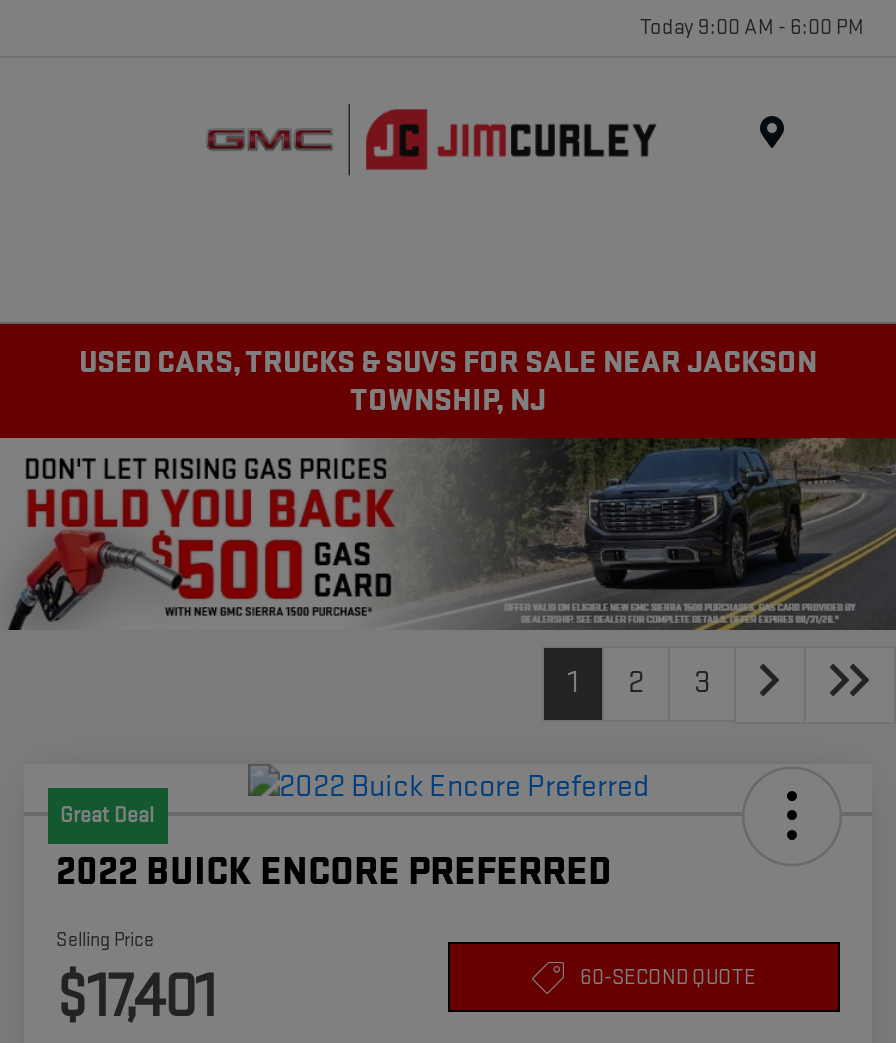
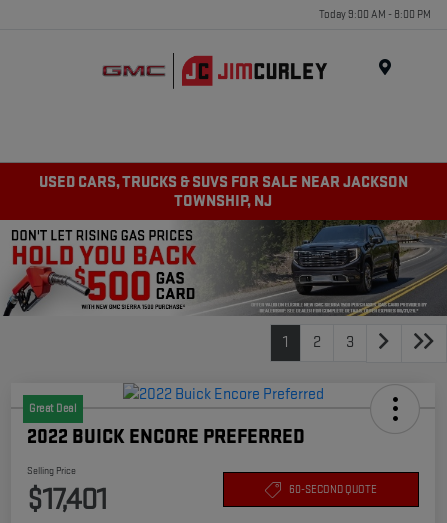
- Today 9:00 AM - 6:00 PM
+ Today 9:00 AM - 8:00 PM
